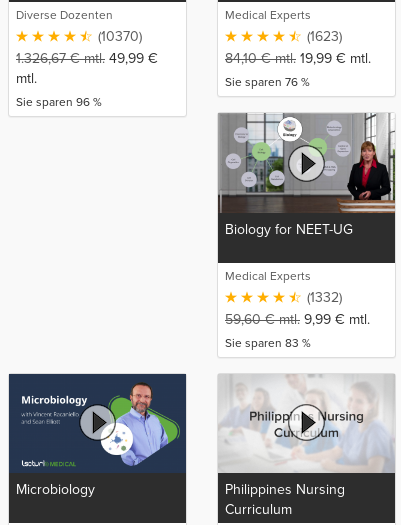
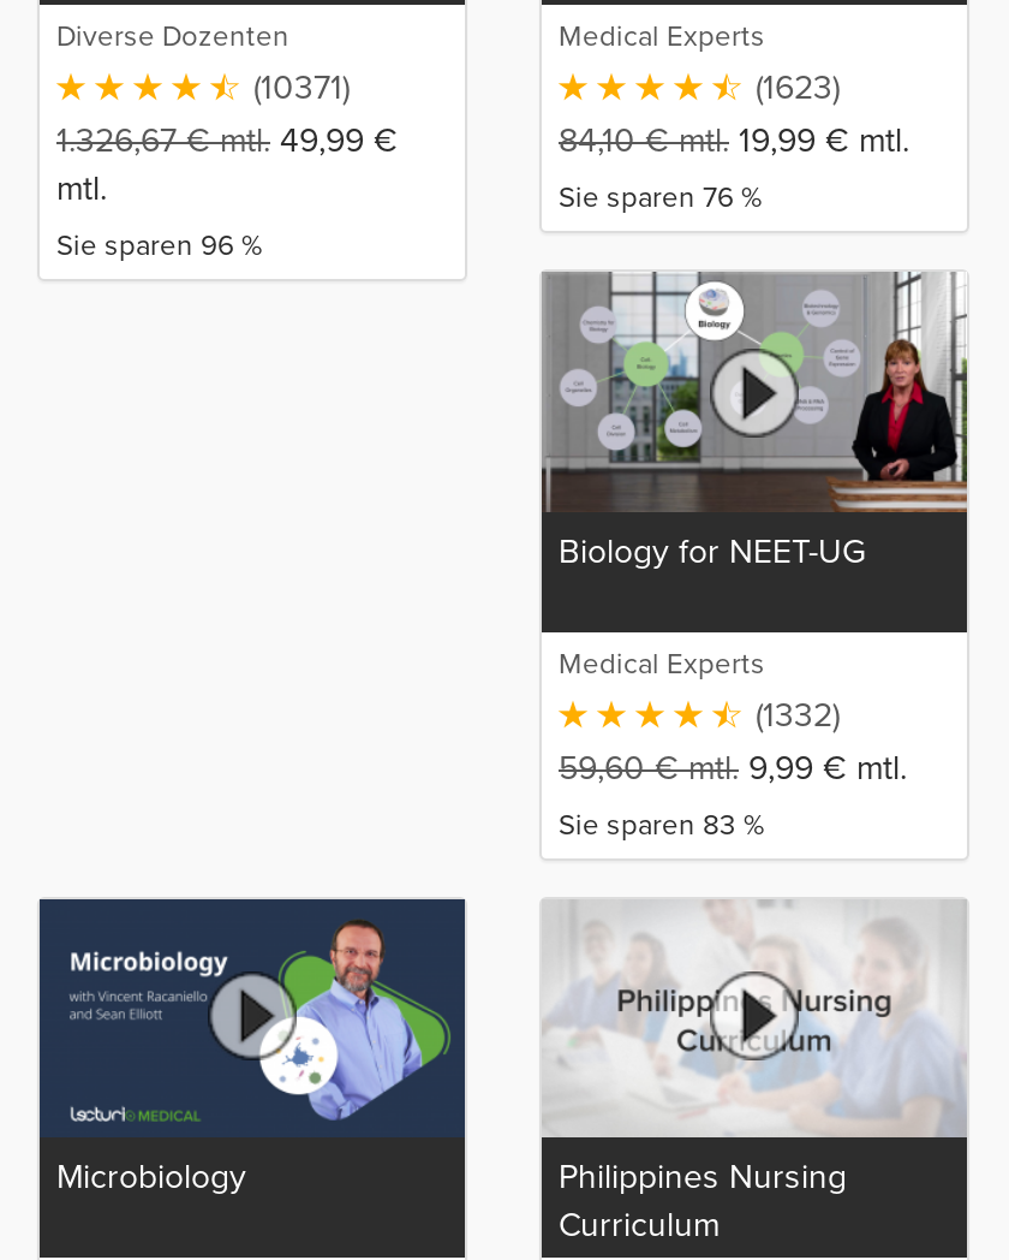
- (10370)
+ (10371)
